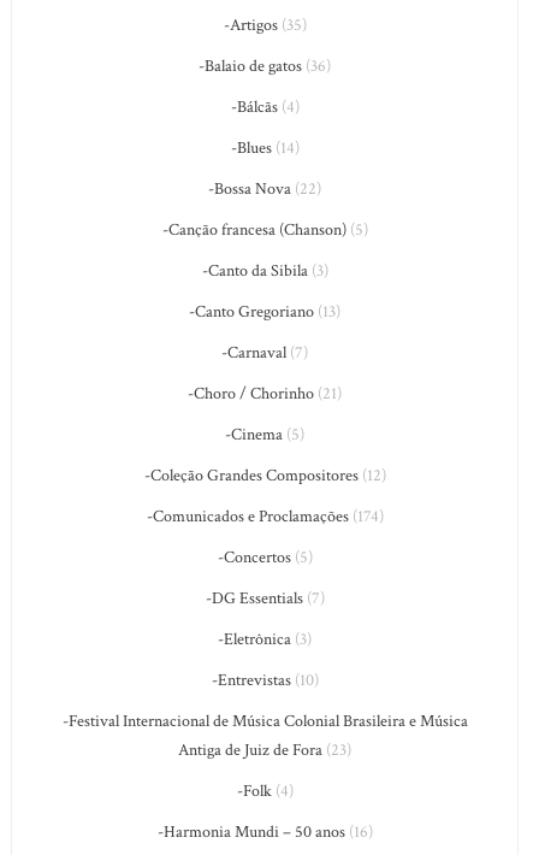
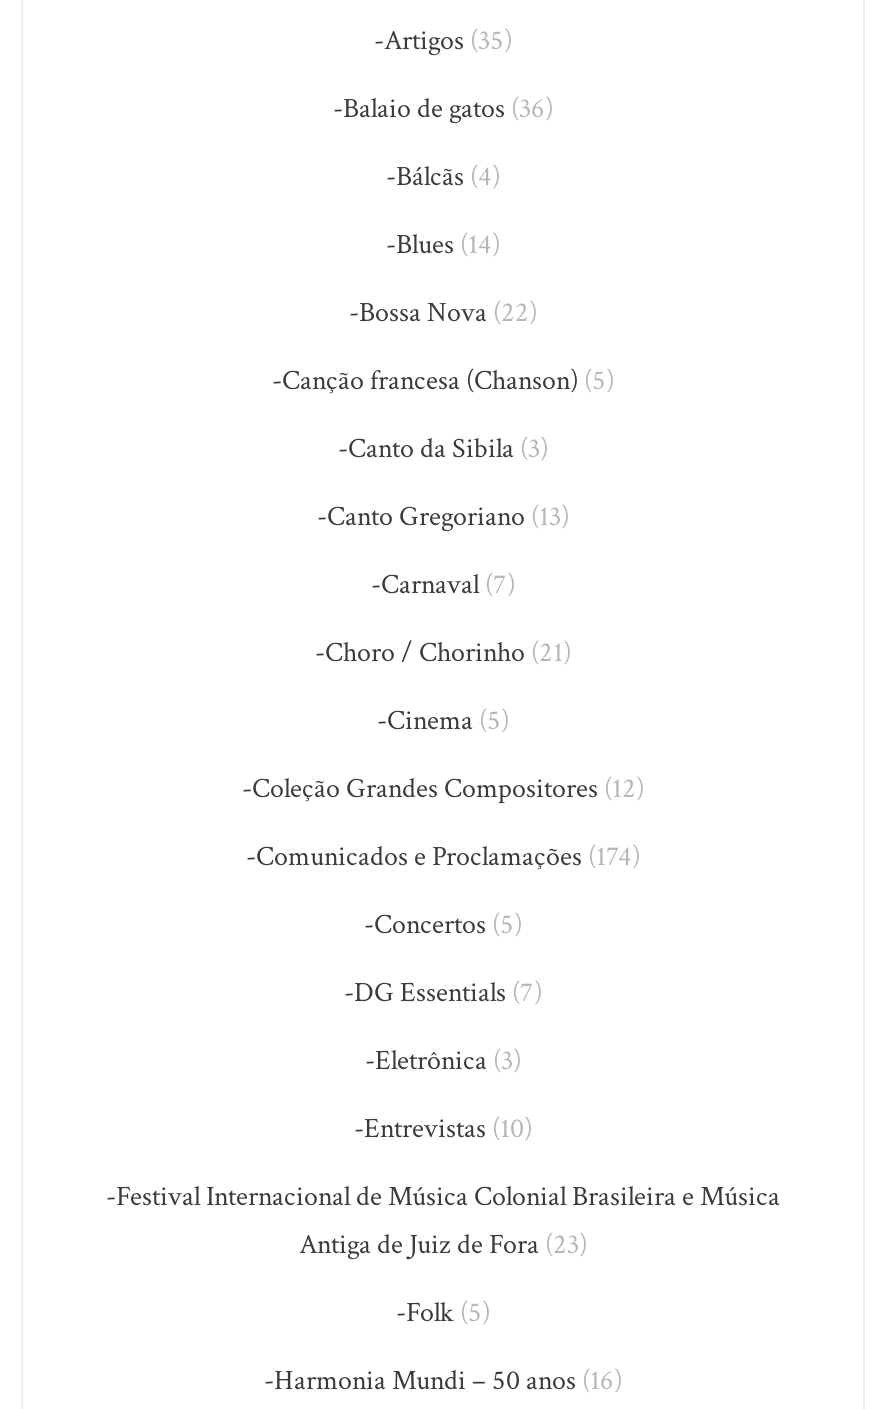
- -Folk (4)
+ -Folk (5)
